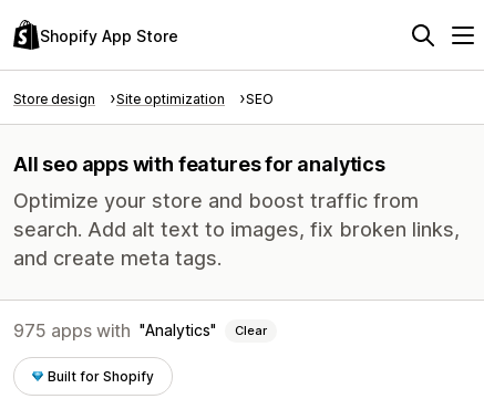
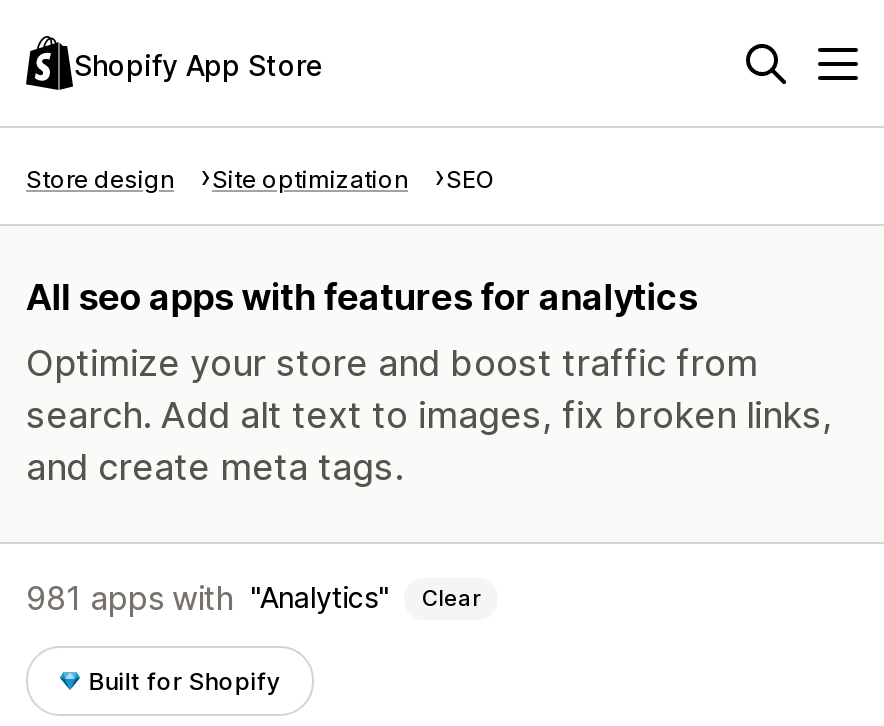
- 975 apps with Analytics Clear
+ 981 apps with Analytics Clear
